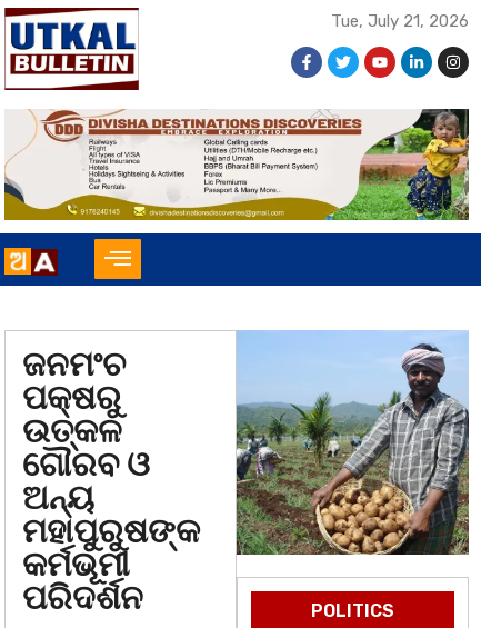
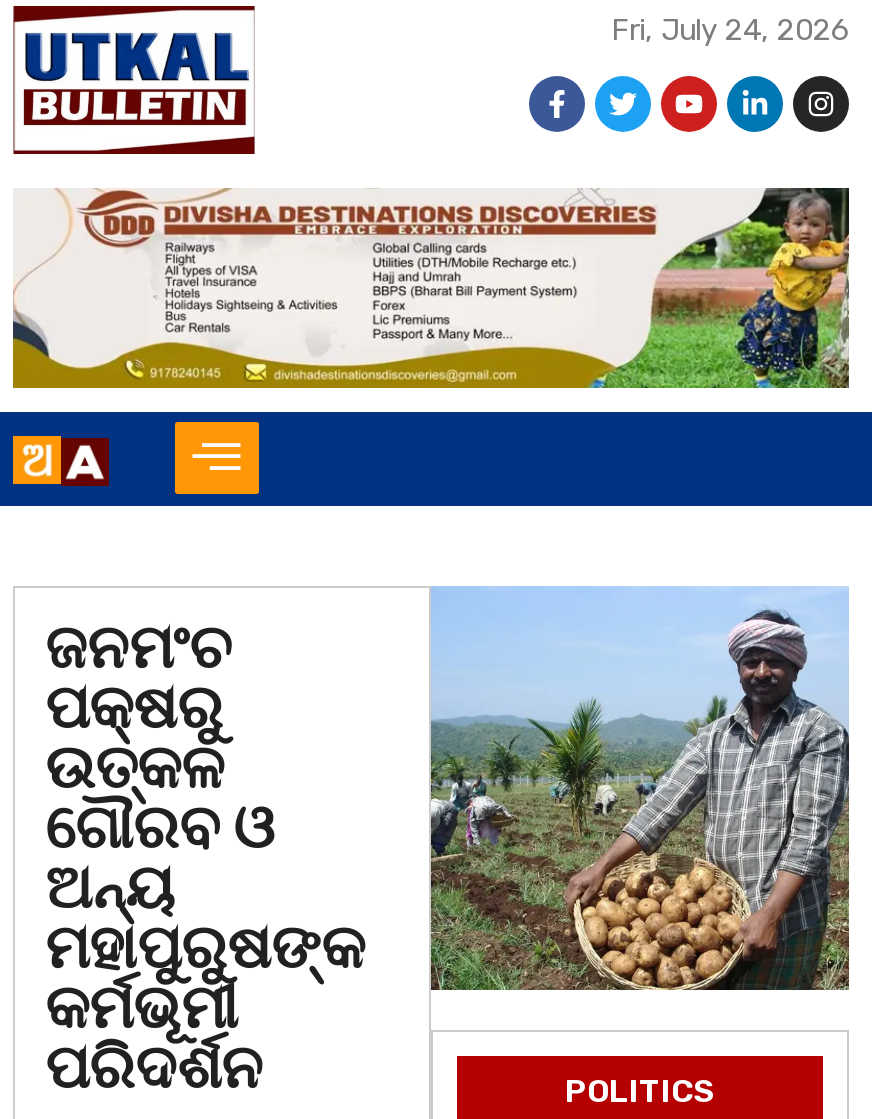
- Tue, July 21, 2026
+ Fri, July 24, 2026
